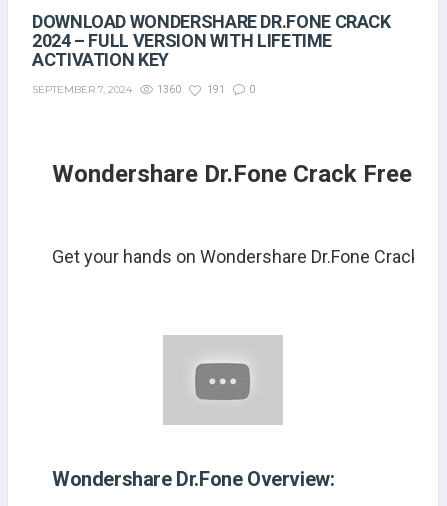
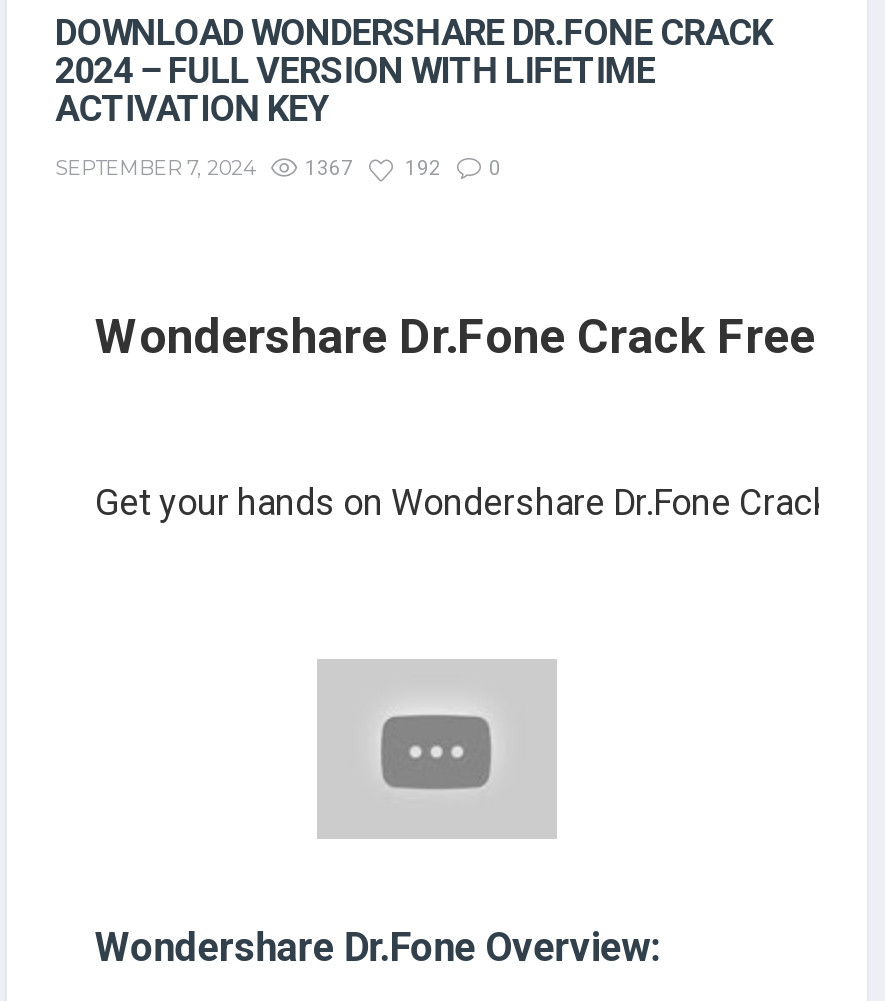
- 1360
+ 1367

- 191
+ 192
